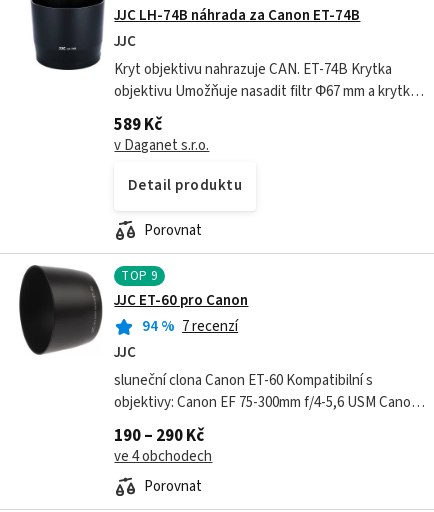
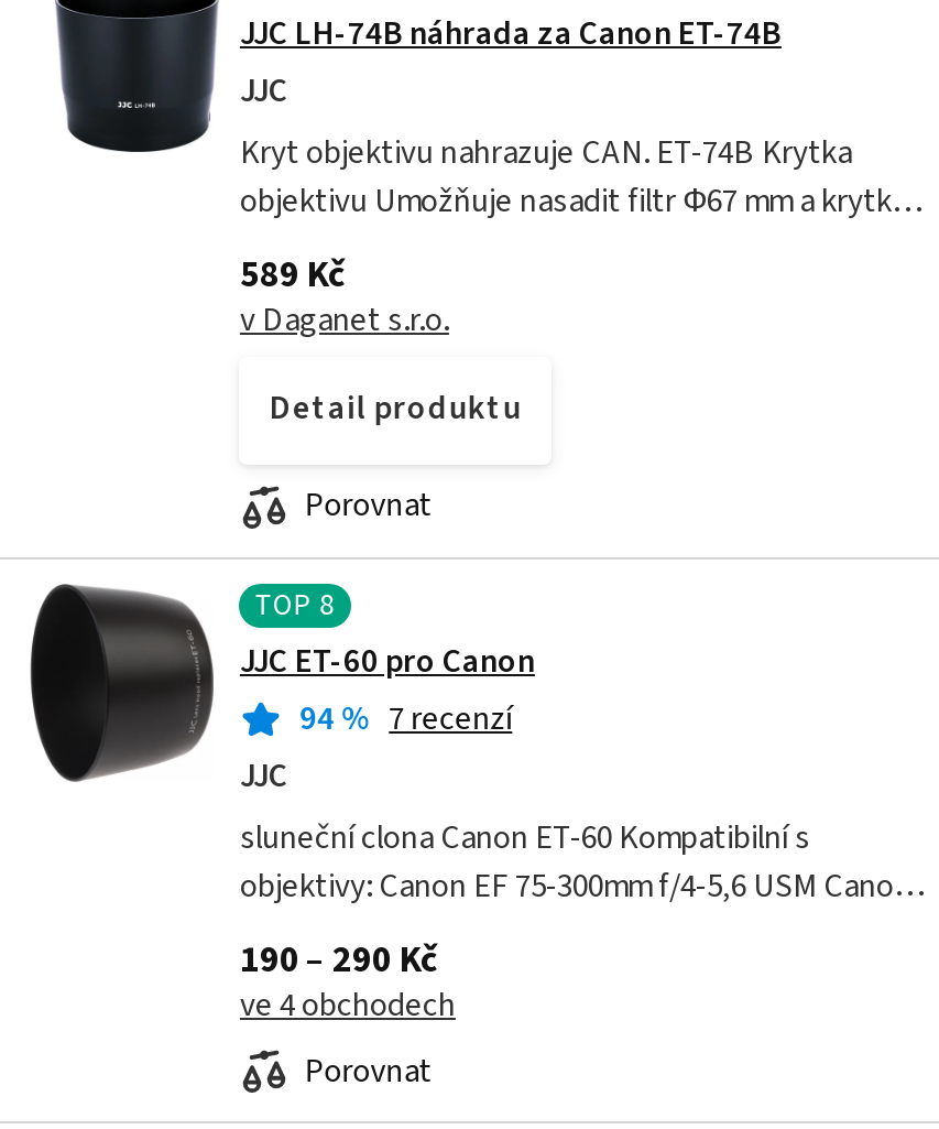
- TOP9
+ TOP8
